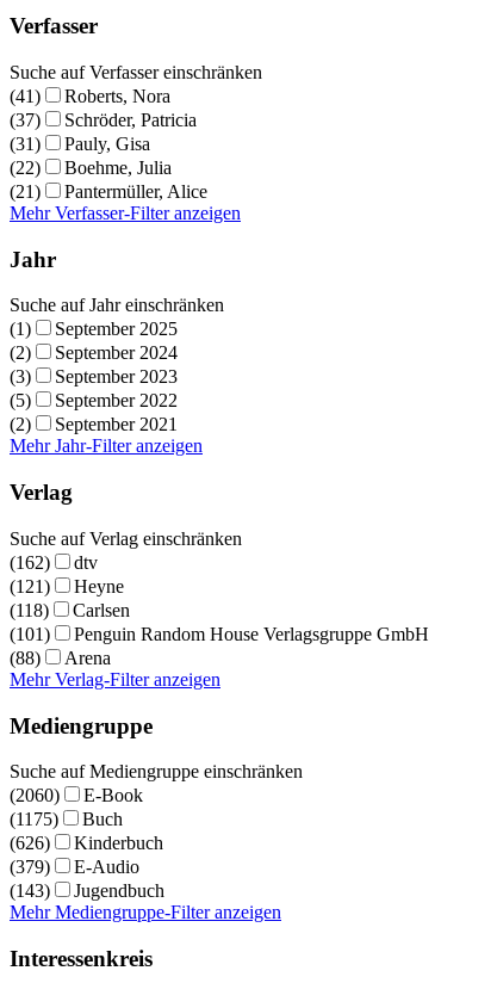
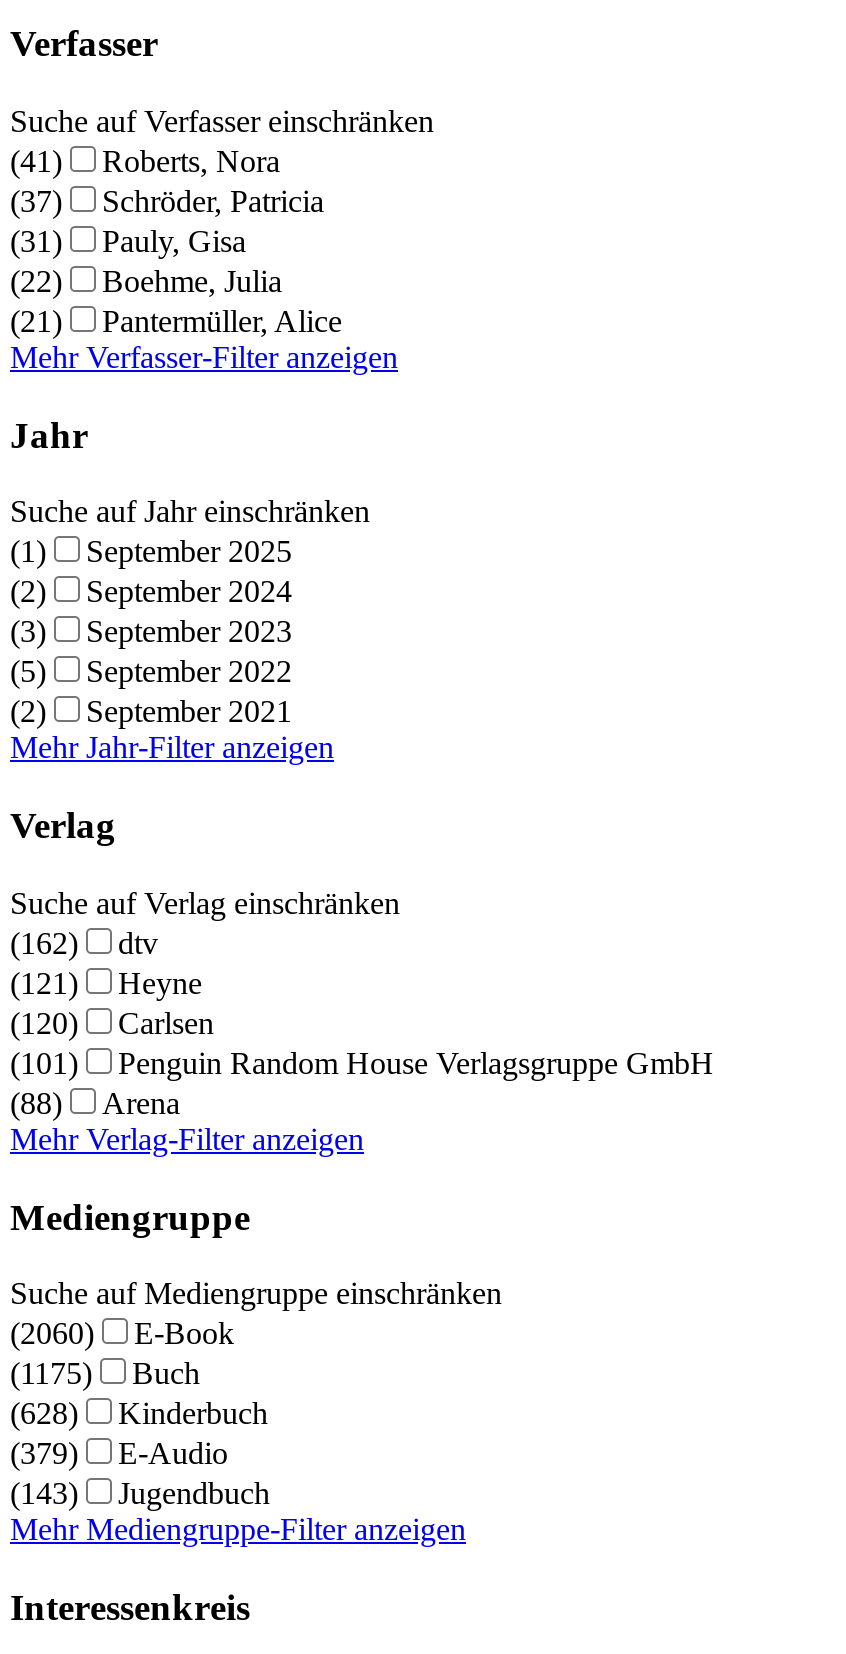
- (118) Carlsen
+ (120) Carlsen

- (626) Kinderbuch
+ (628) Kinderbuch
